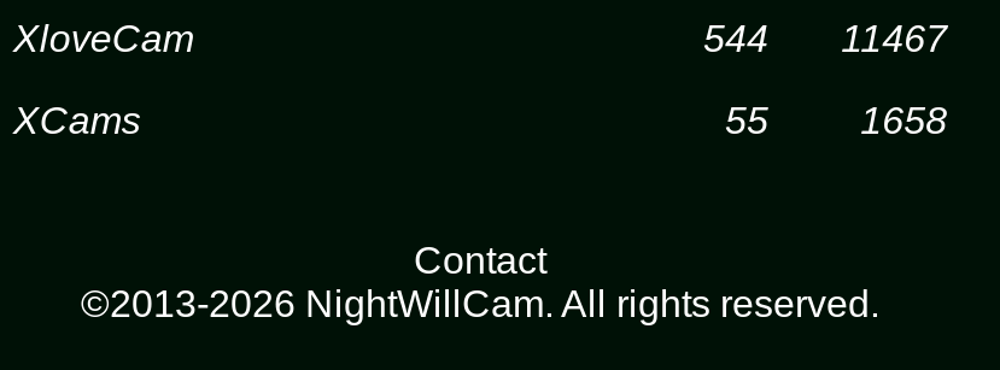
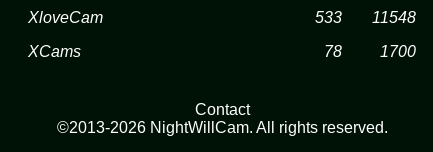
- 544
+ 533

- 11467
+ 11548

- 55
+ 78

- 1658
+ 1700
